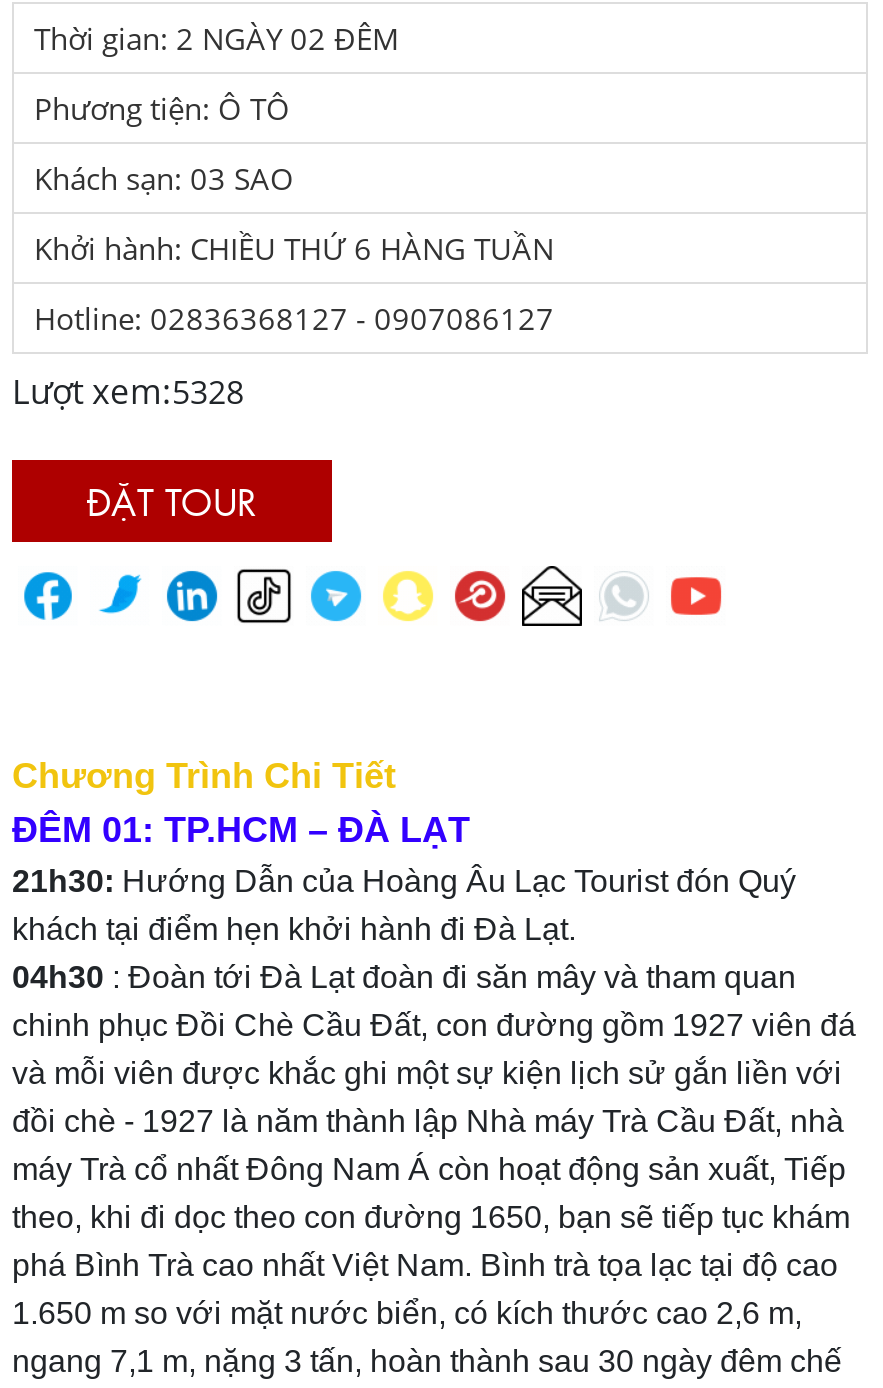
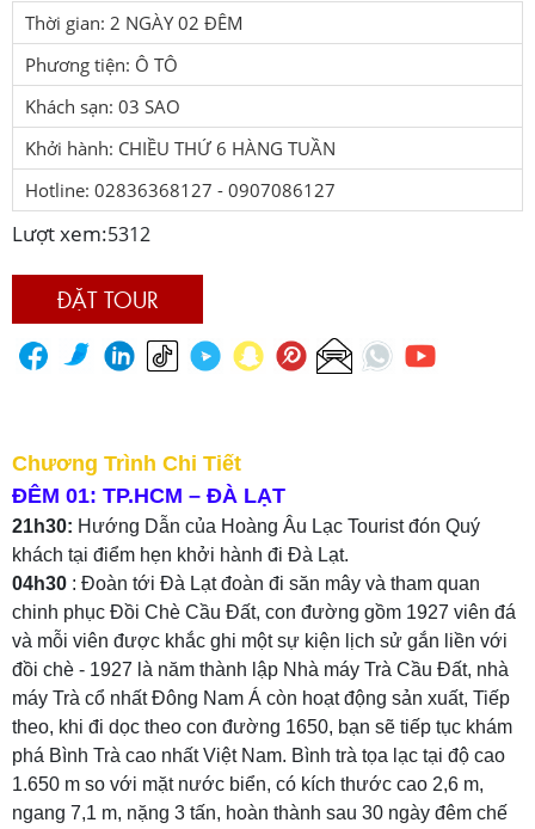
- Lượt xem:5328
+ Lượt xem:5312
